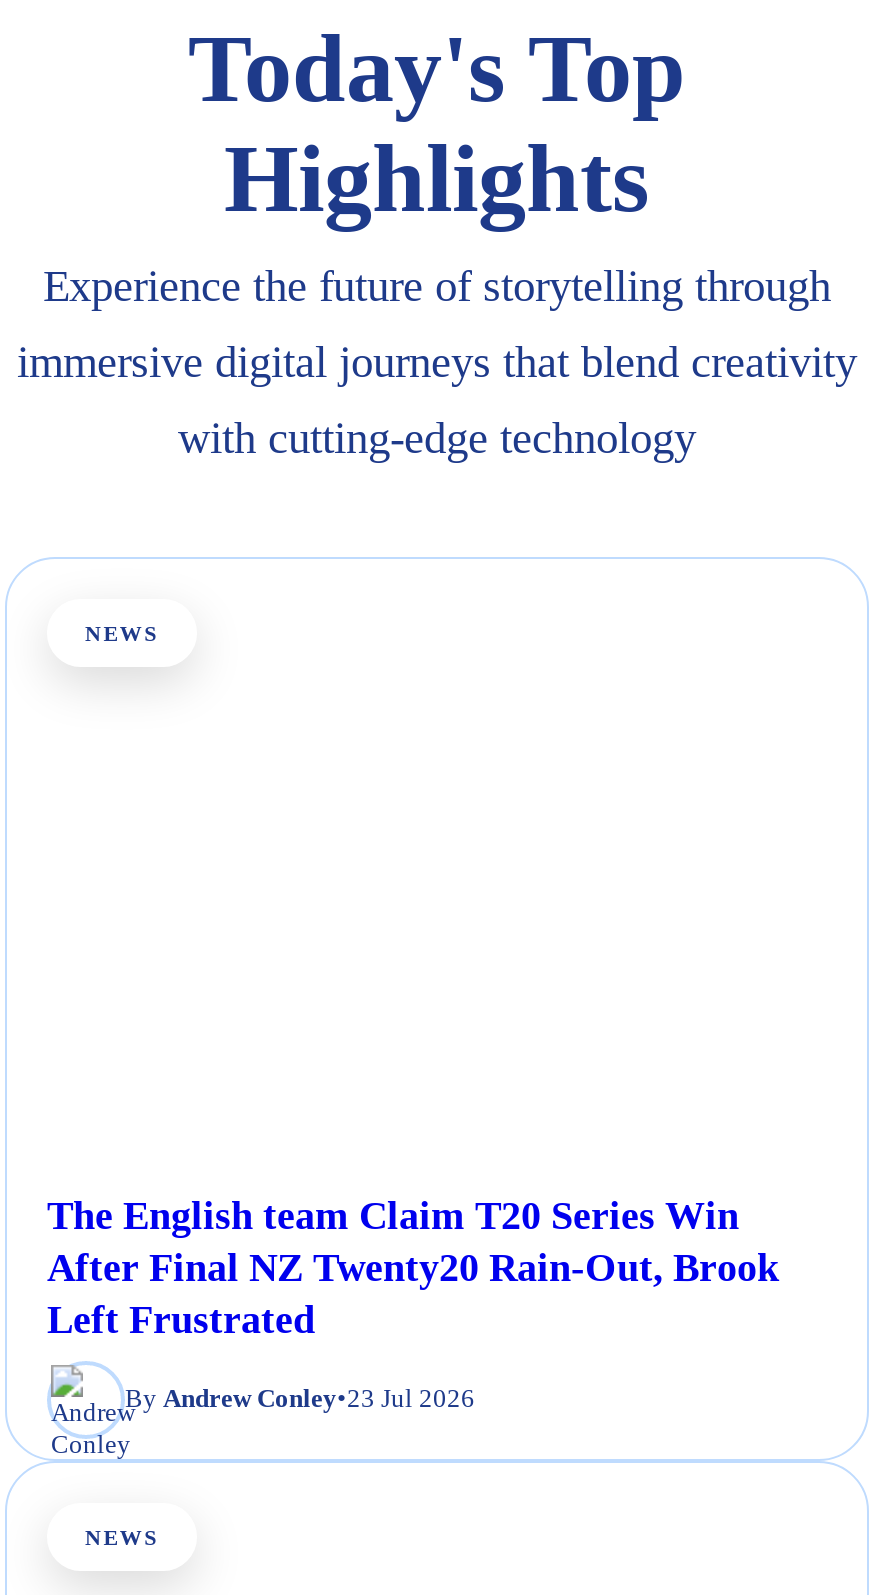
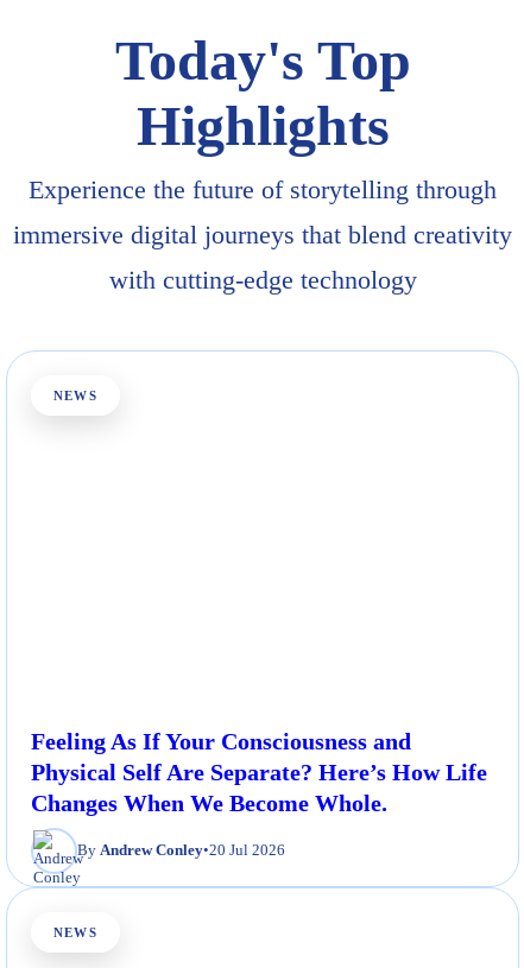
- The English team Claim T20 Series Win
- After Final NZ Twenty20 Rain-Out, Brook
- Left Frustrated
+ Feeling As If Your Consciousness and
+ Physical Self Are Separate? Here’s How Life
+ Changes When We Become Whole.

- By Andrew Conley•23 Jul 2026
+ By Andrew Conley•20 Jul 2026
